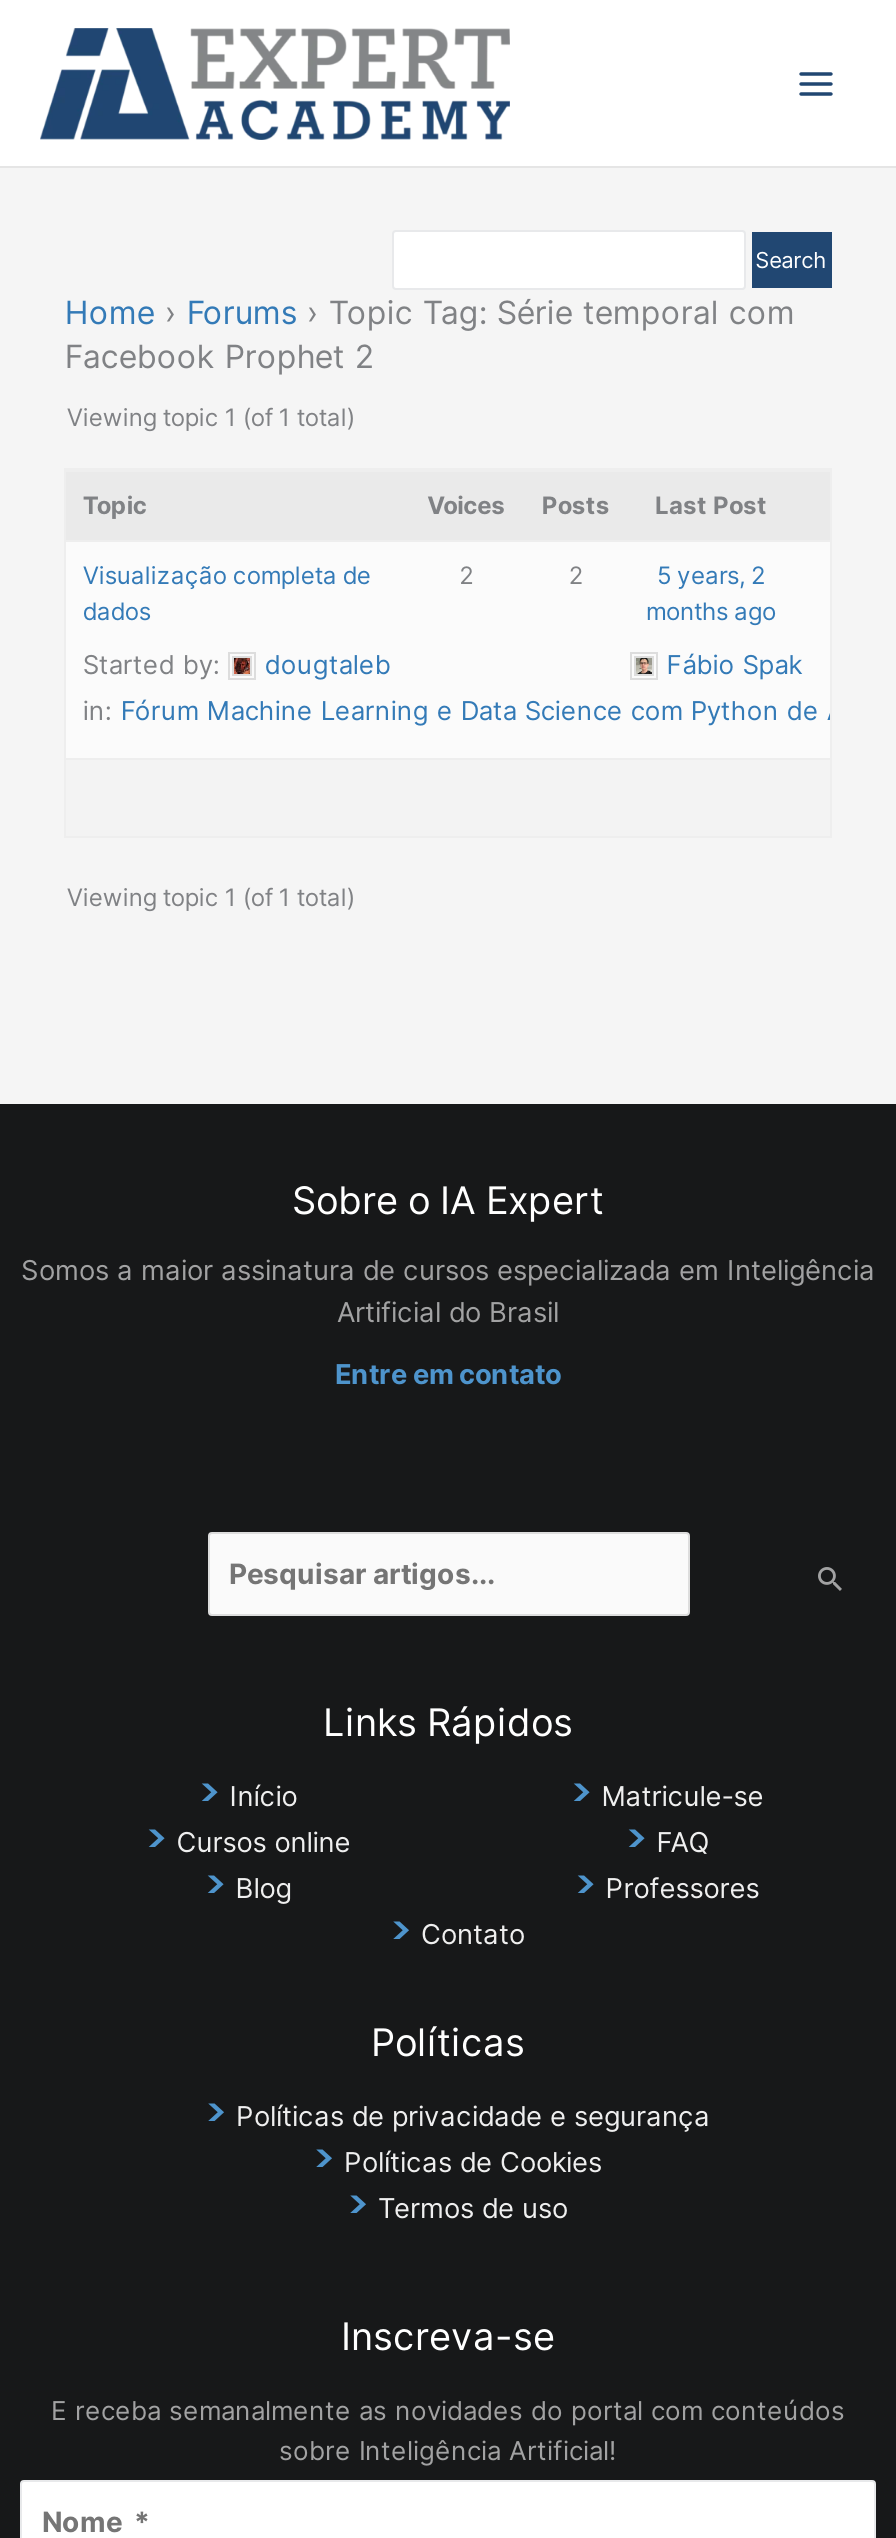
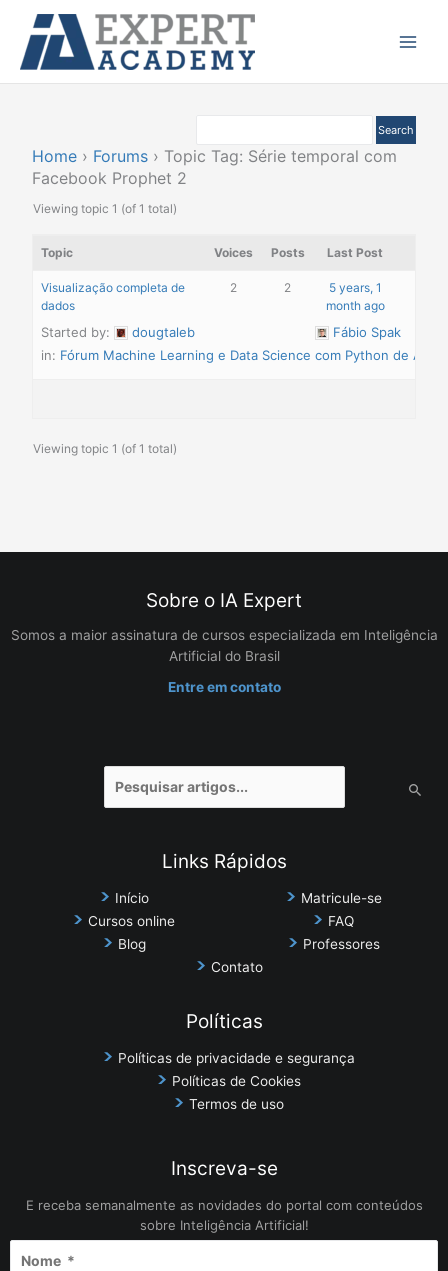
- 5 years, 2
+ 5 years, 1

- months ago
+ month ago
